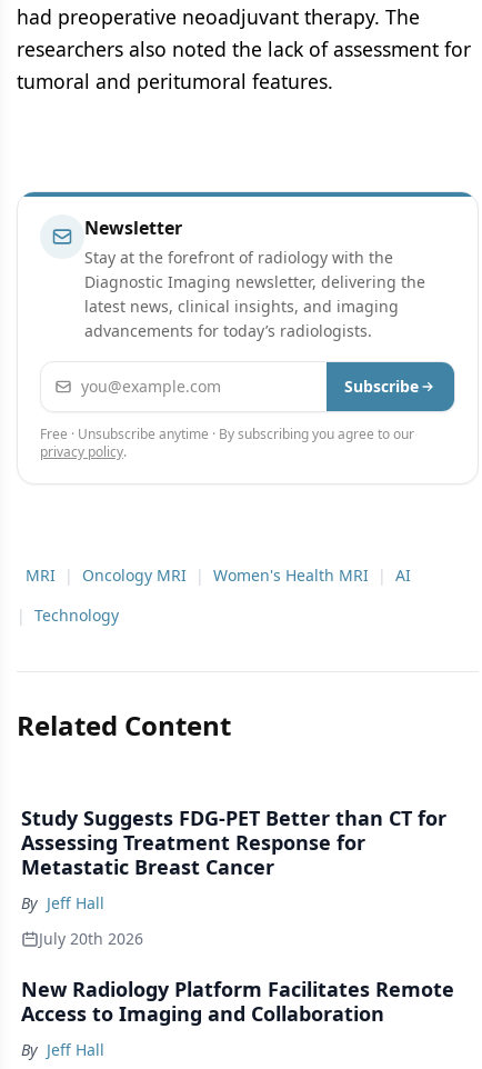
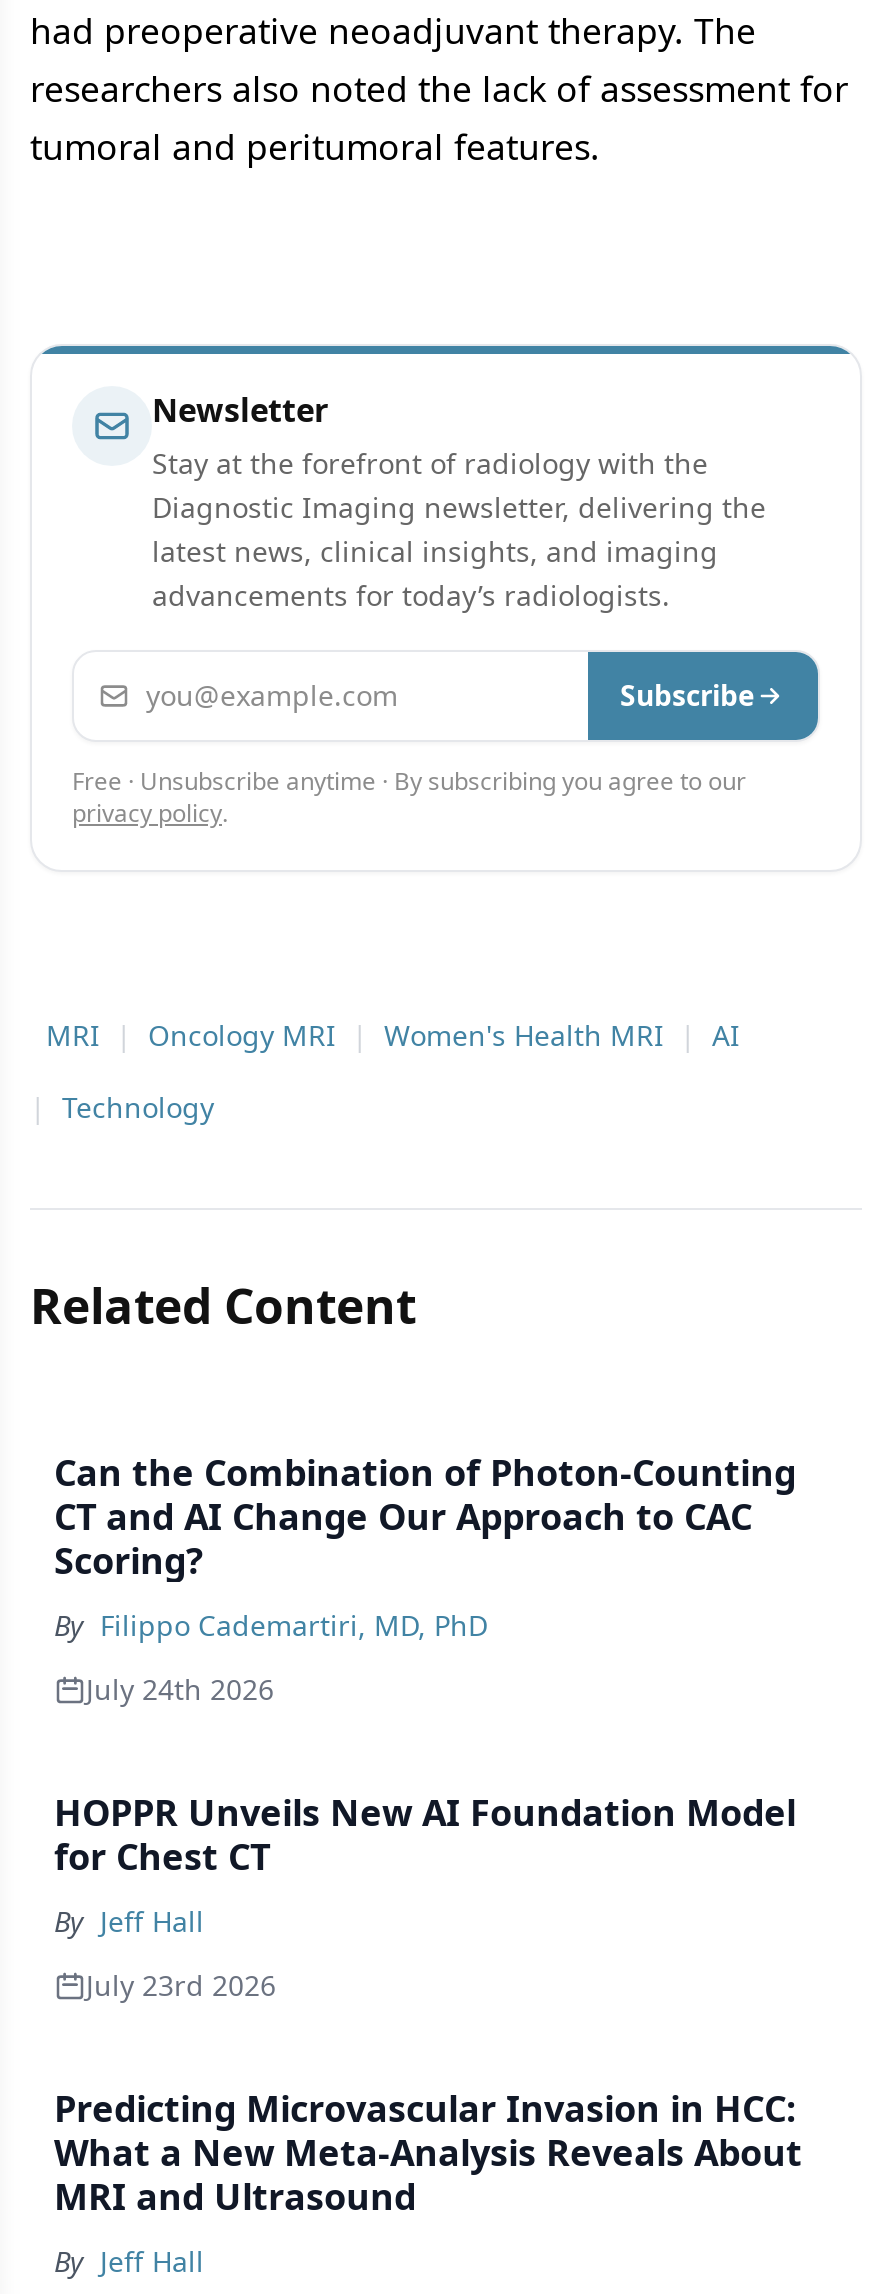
- Study Suggests FDG-PET Better than CT for
- Assessing Treatment Response for
- Metastatic Breast Cancer
+ Can the Combination of Photon-Counting
+ CT and AI Change Our Approach to CAC
+ Scoring?
+ By Filippo Cademartiri, MD, PhD
+ July 24th 2026
+ HOPPR Unveils New AI Foundation Model
+ for Chest CT

- July 20th 2026
+ July 23rd 2026

- New Radiology Platform Facilitates Remote
- Access to Imaging and Collaboration
+ Predicting Microvascular Invasion in HCC:
+ What a New Meta-Analysis Reveals About
+ MRI and Ultrasound
